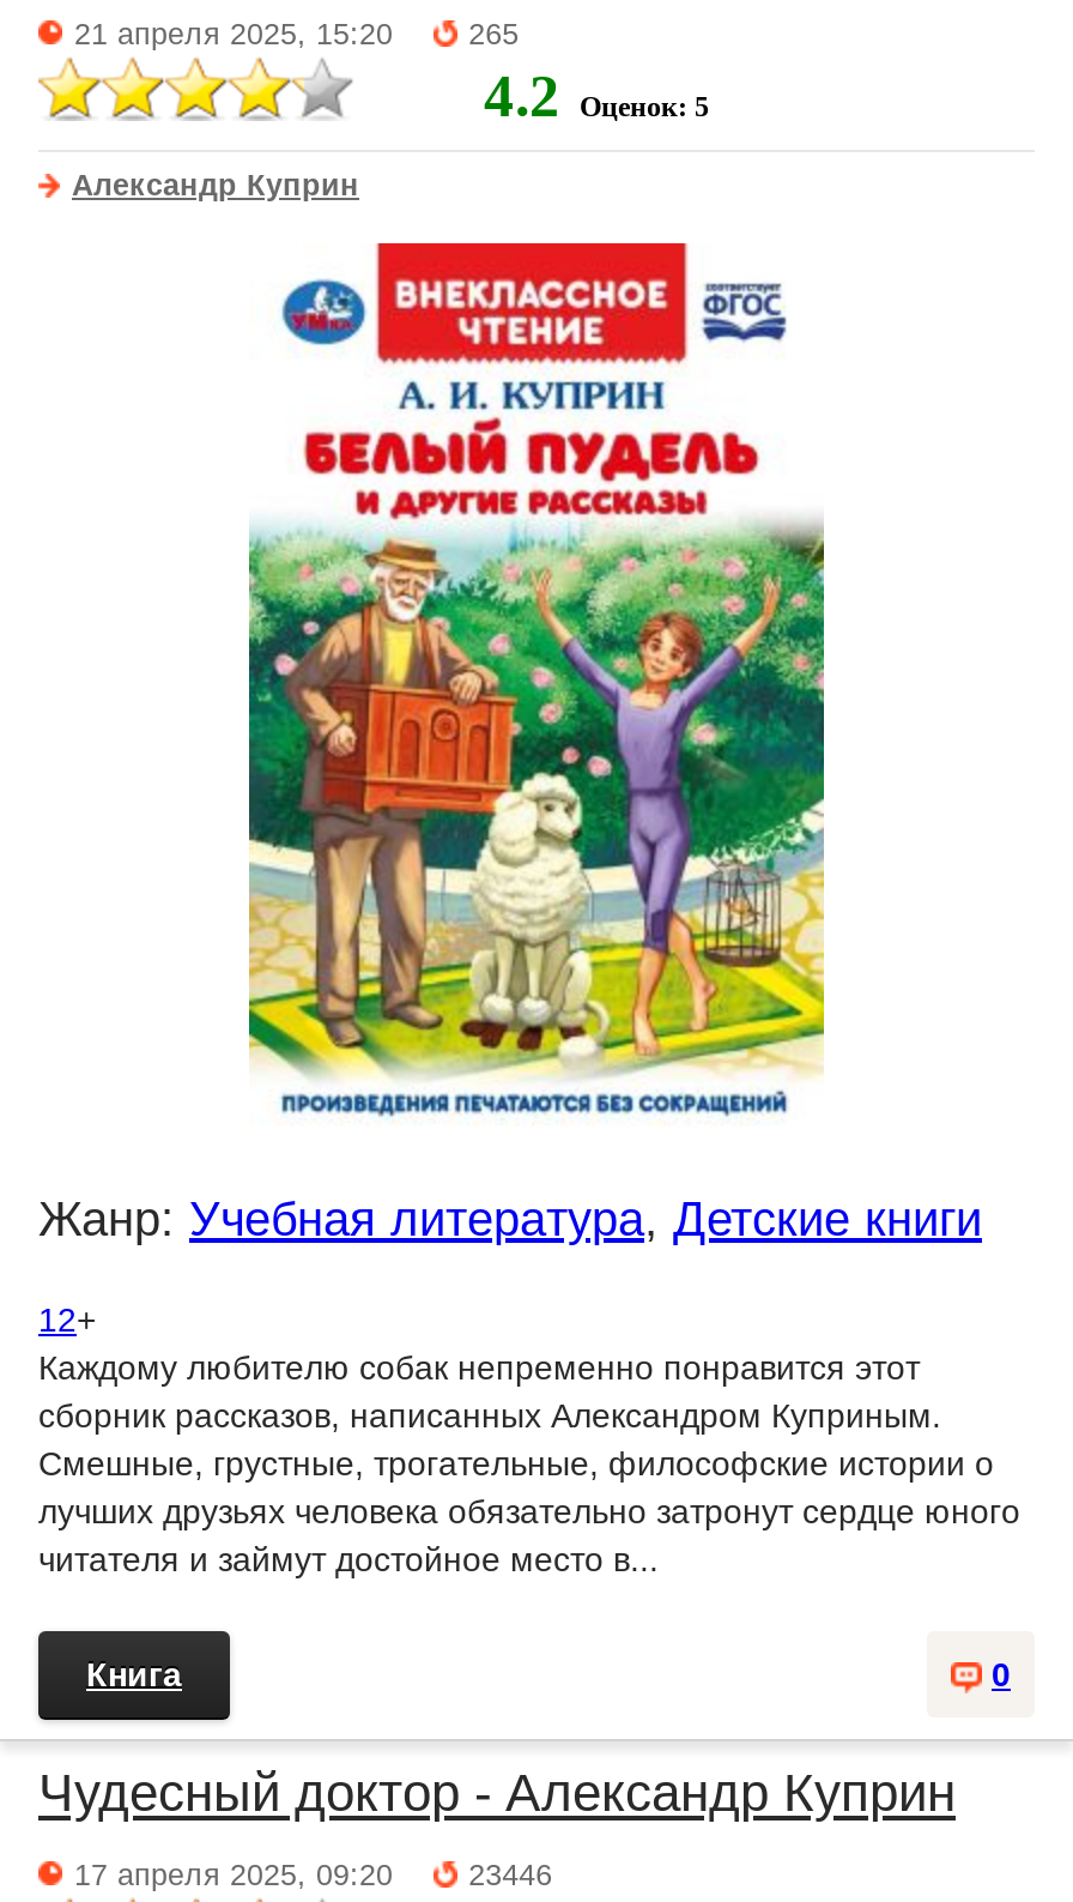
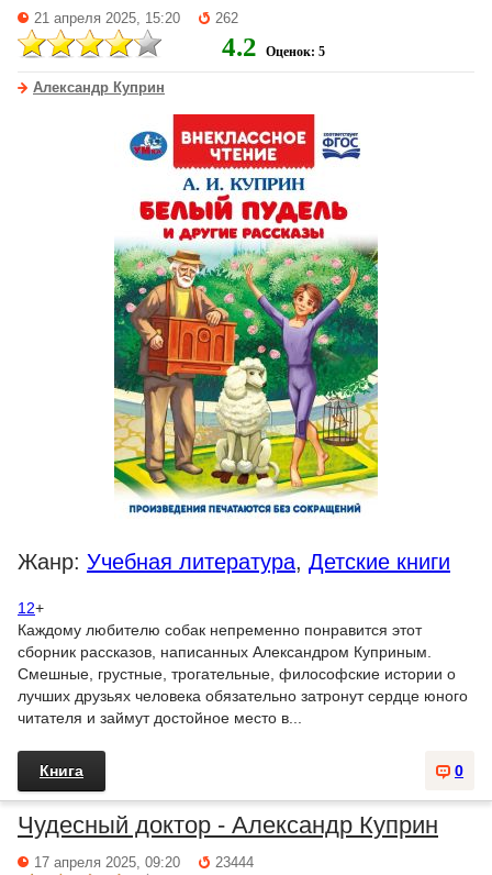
- 265
+ 262

- 23446
+ 23444
